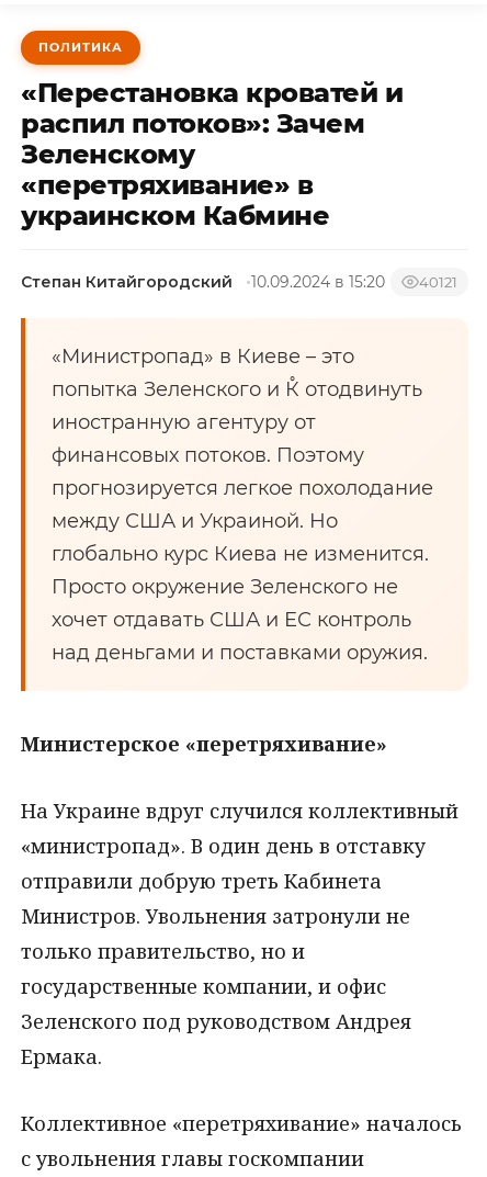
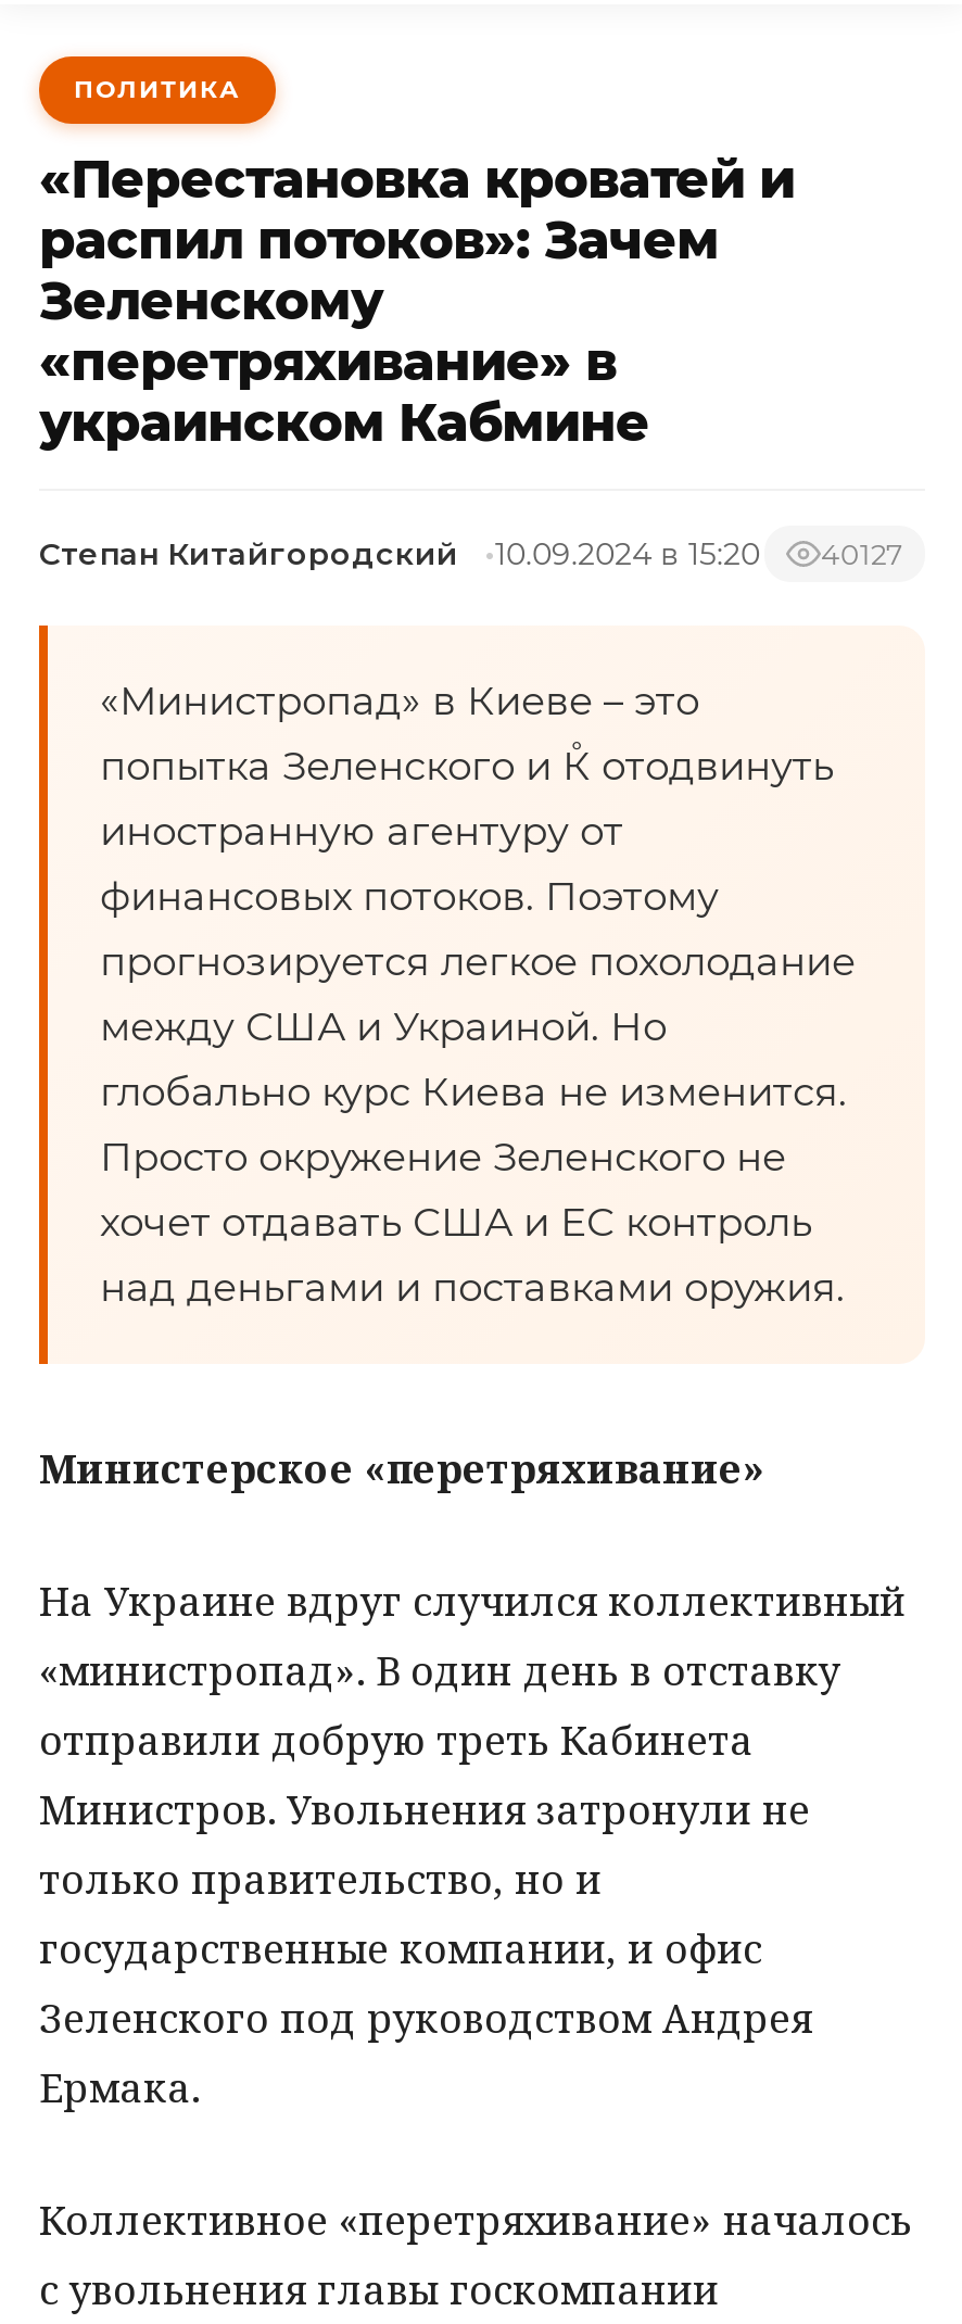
- Степан Китайгородский 10.09.2024 в 15:20 40121
+ Степан Китайгородский 10.09.2024 в 15:20 40127
